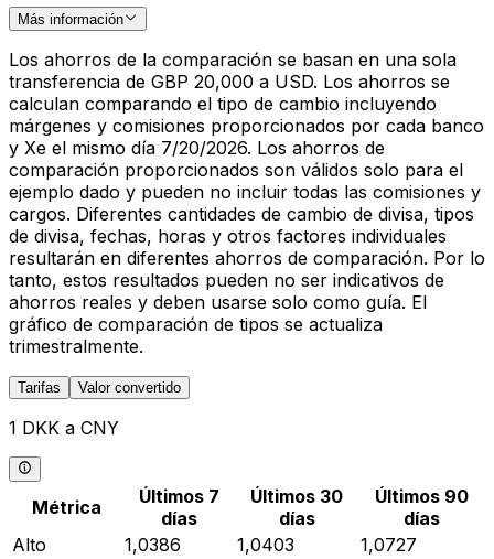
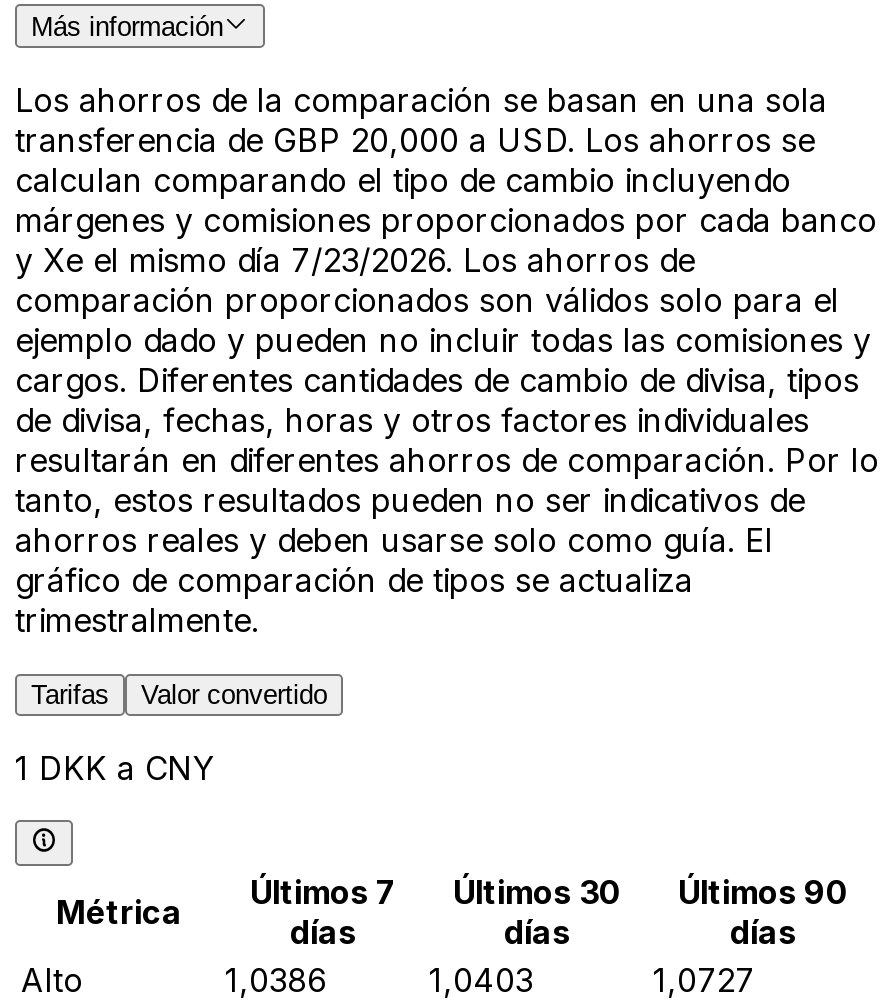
- y Xe el mismo día 7/20/2026. Los ahorros de
+ y Xe el mismo día 7/23/2026. Los ahorros de
